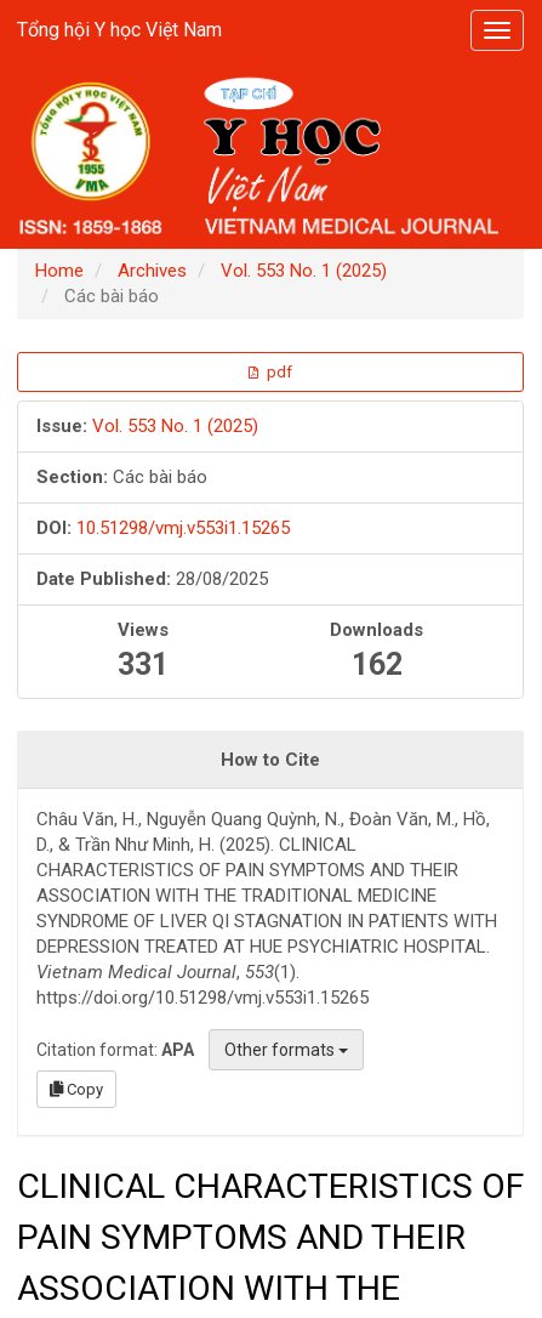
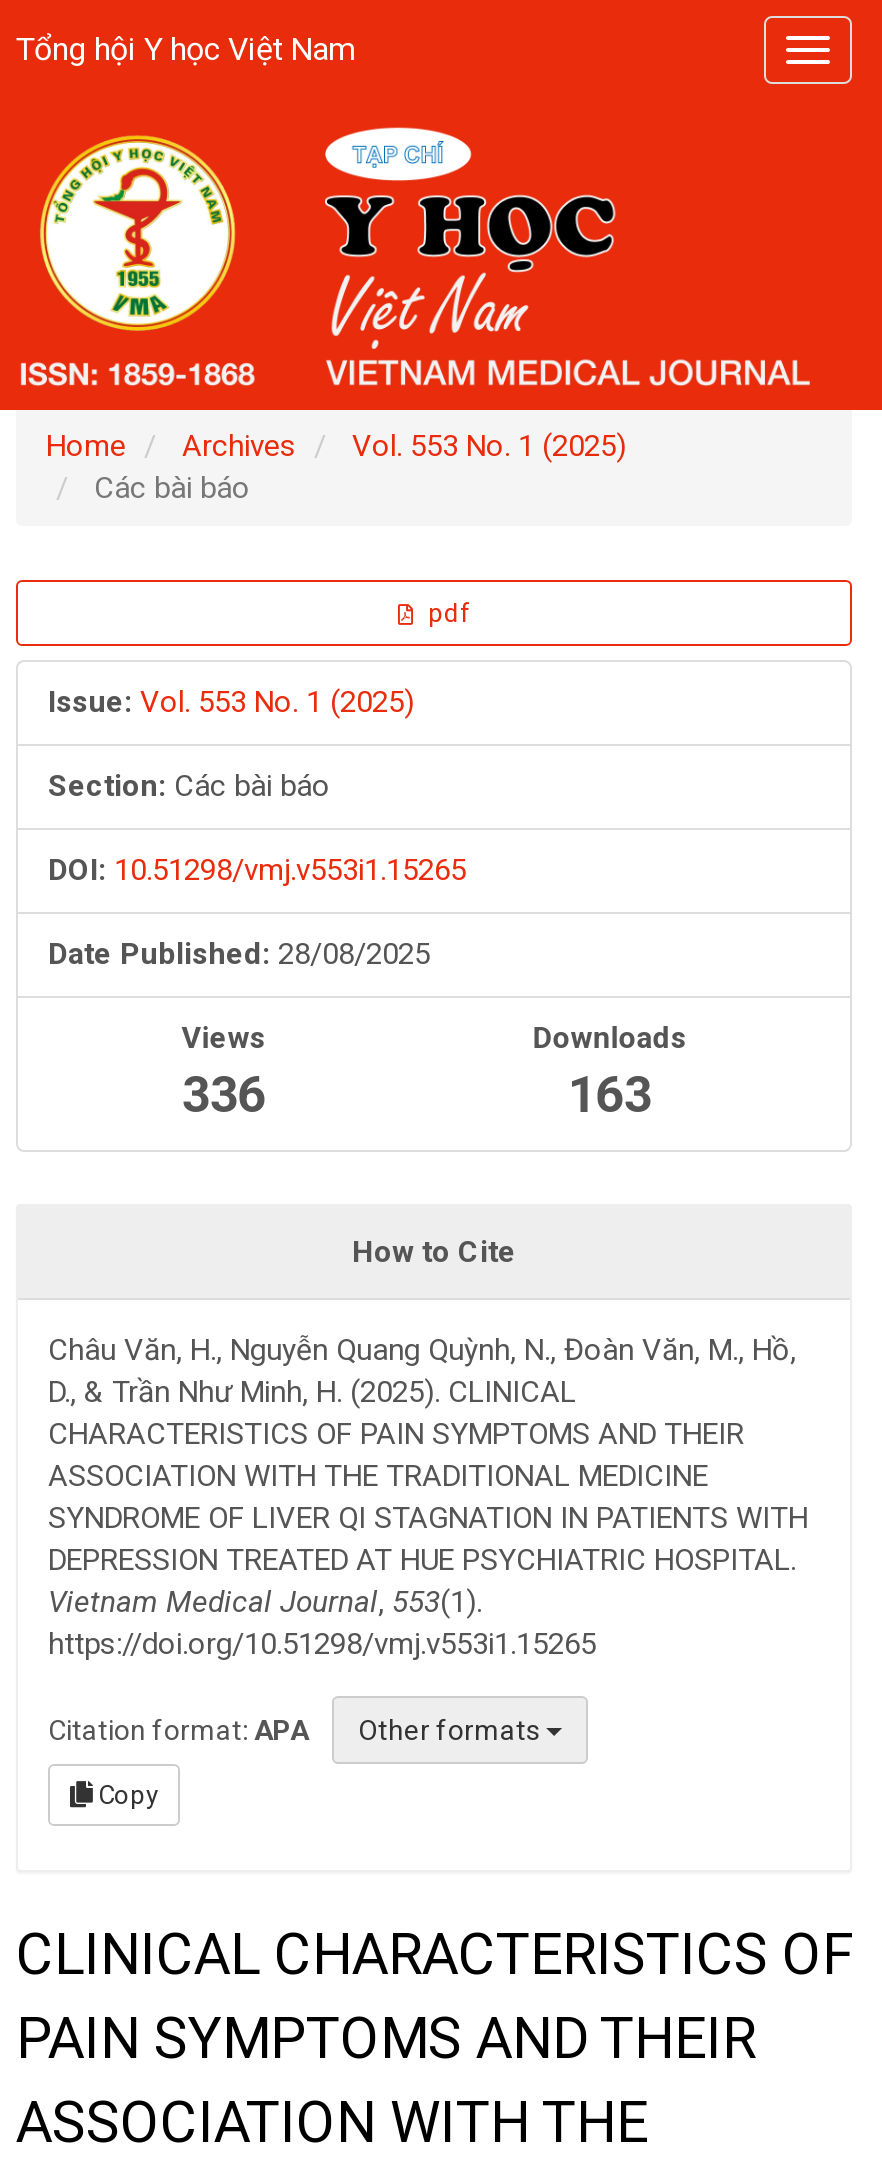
- 331
+ 336

- 162
+ 163
